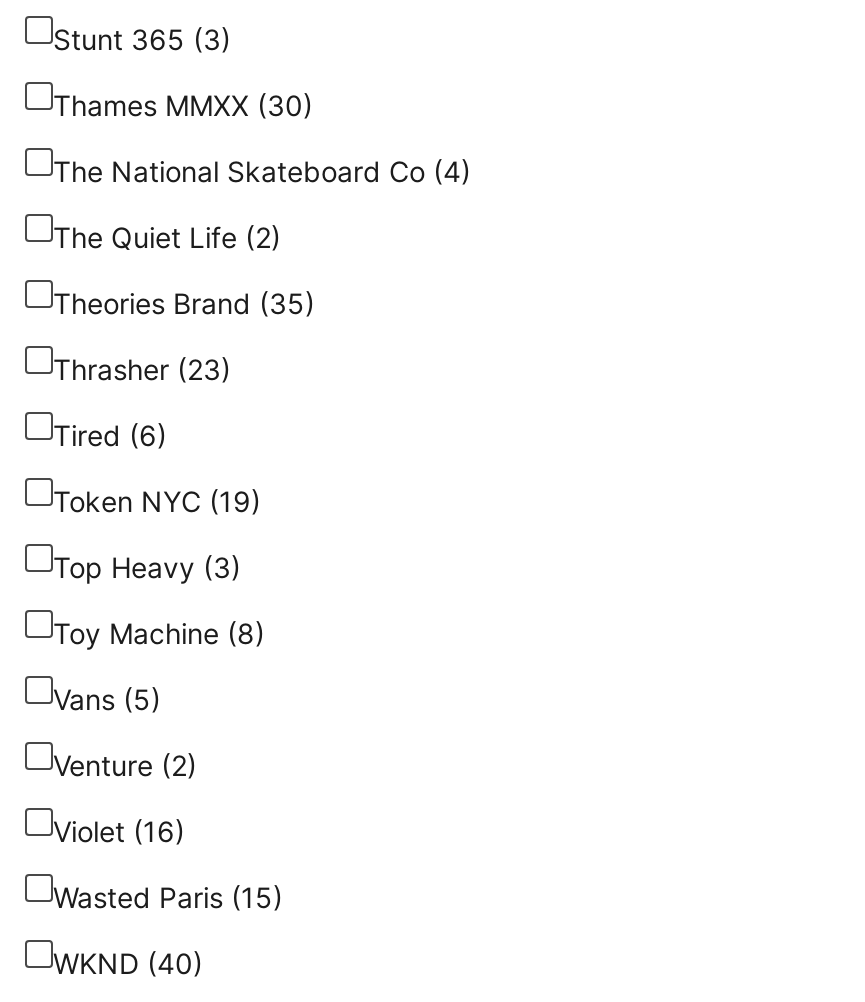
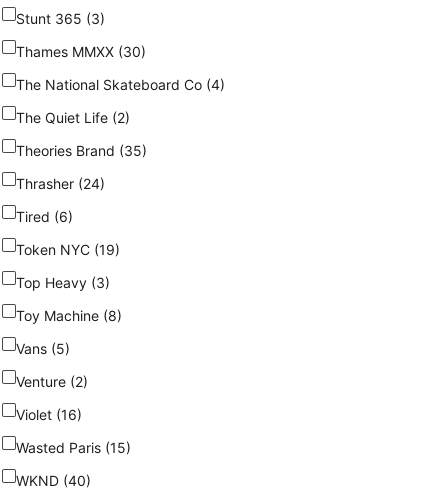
- Thrasher (23)
+ Thrasher (24)
